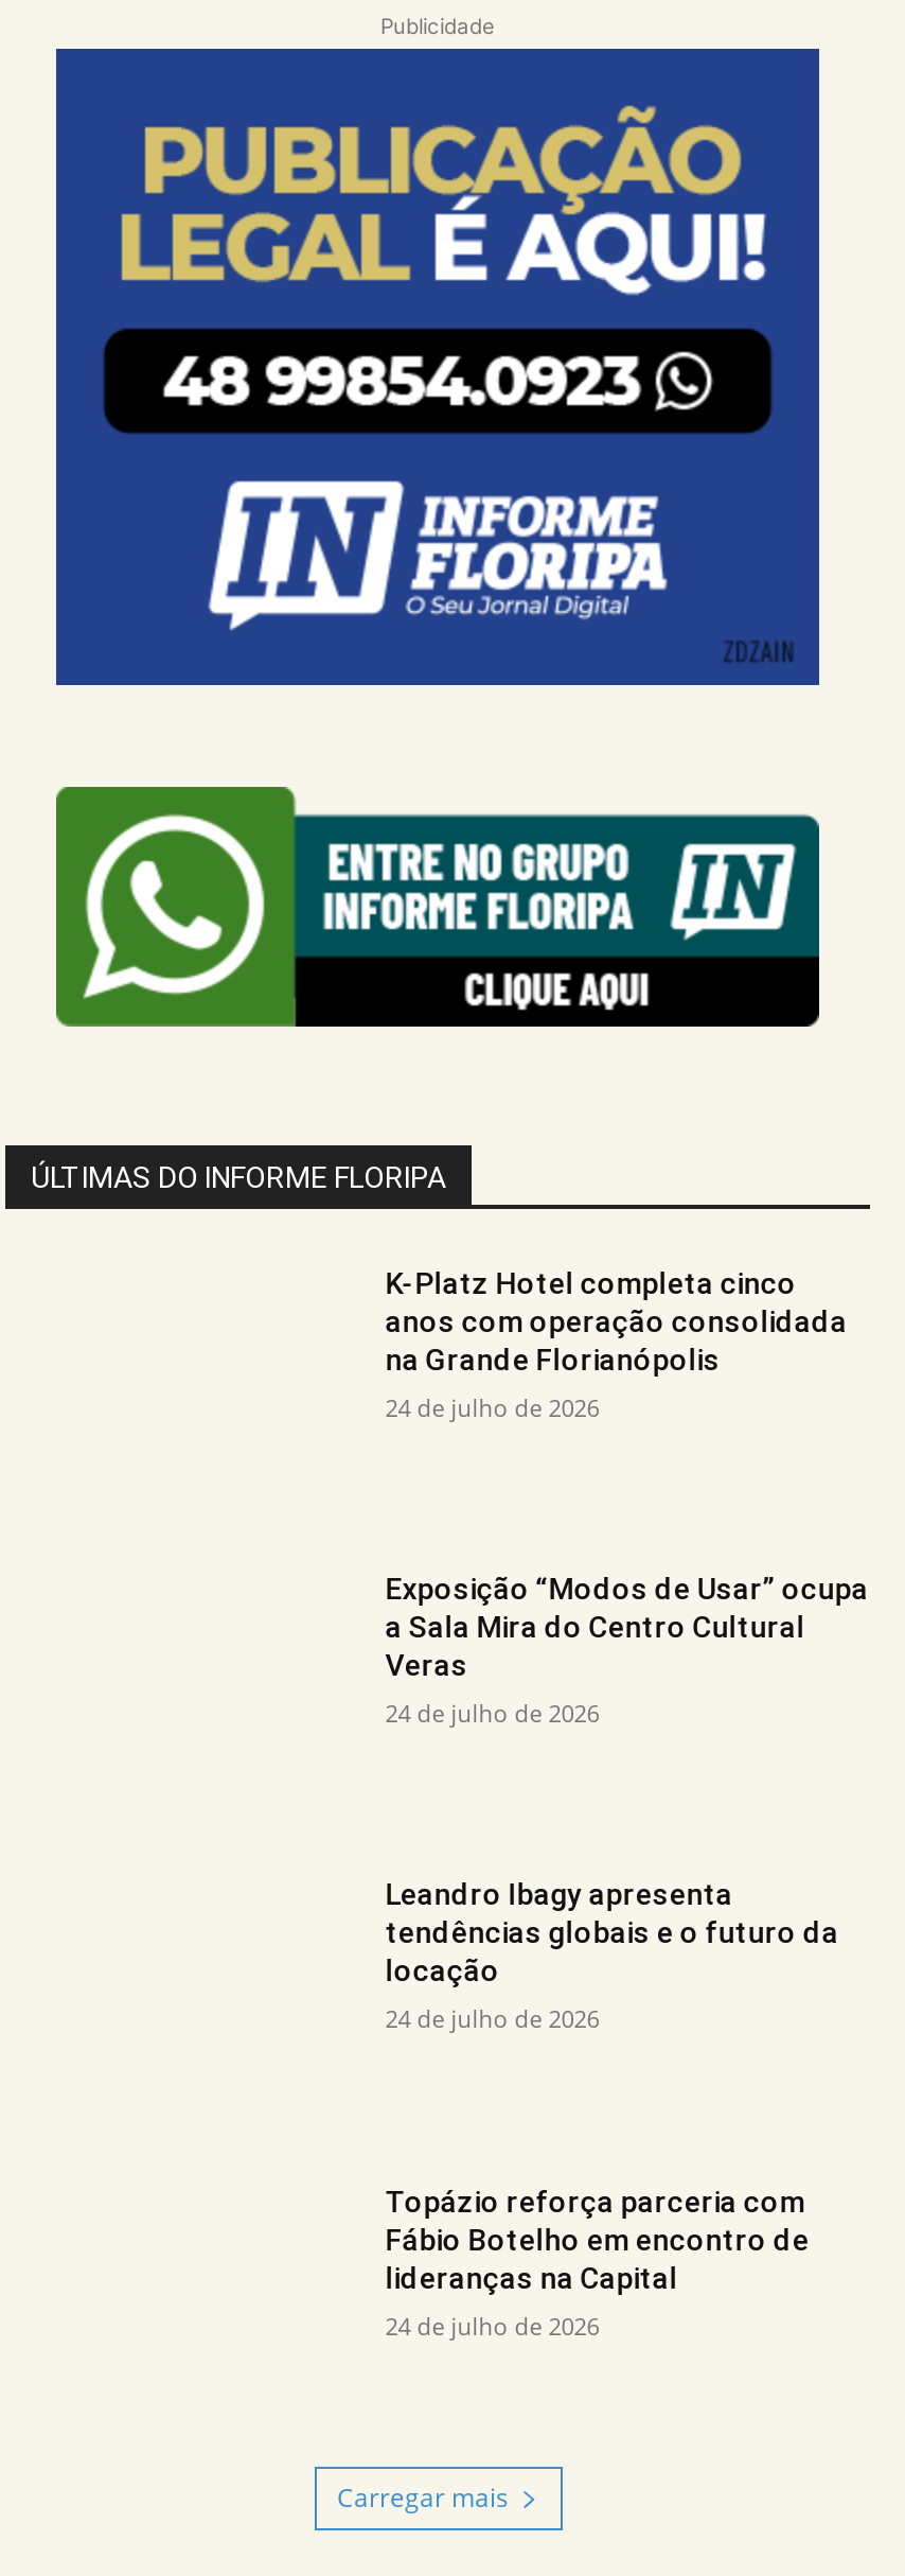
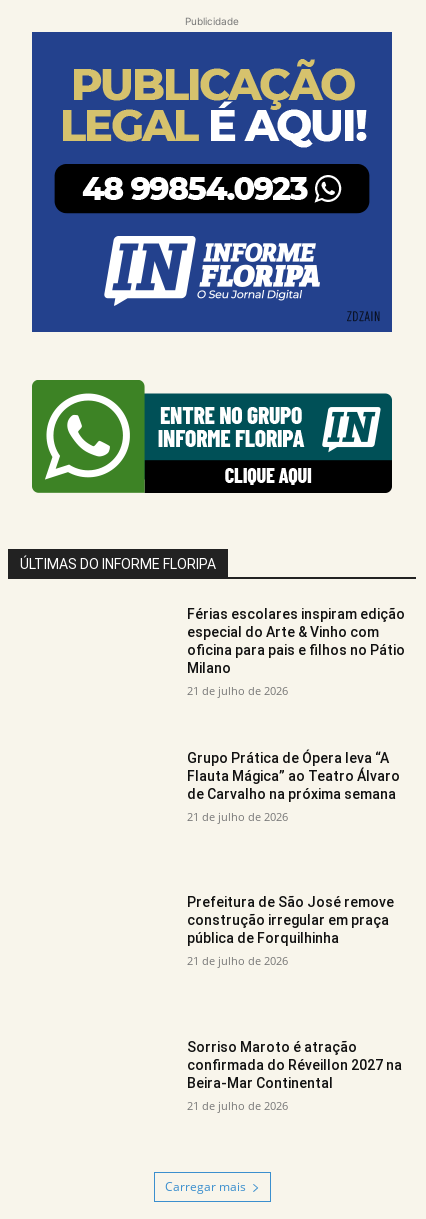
- K-Platz Hotel completa cinco
- anos com operação consolidada
- na Grande Florianópolis
- 24 de julho de 2026
+ Férias escolares inspiram edição
+ especial do Arte & Vinho com
+ oficina para pais e filhos no Pátio
+ Milano
+ 21 de julho de 2026

- Exposição “Modos de Usar” ocupa
- a Sala Mira do Centro Cultural
- Veras
- 24 de julho de 2026
+ Grupo Prática de Ópera leva “A
+ Flauta Mágica” ao Teatro Álvaro
+ de Carvalho na próxima semana
+ 21 de julho de 2026

- Leandro Ibagy apresenta
- tendências globais e o futuro da
- locação
- 24 de julho de 2026
+ Prefeitura de São José remove
+ construção irregular em praça
+ pública de Forquilhinha
+ 21 de julho de 2026

- Topázio reforça parceria com
- Fábio Botelho em encontro de
- lideranças na Capital
- 24 de julho de 2026
+ Sorriso Maroto é atração
+ confirmada do Réveillon 2027 na
+ Beira-Mar Continental
+ 21 de julho de 2026
